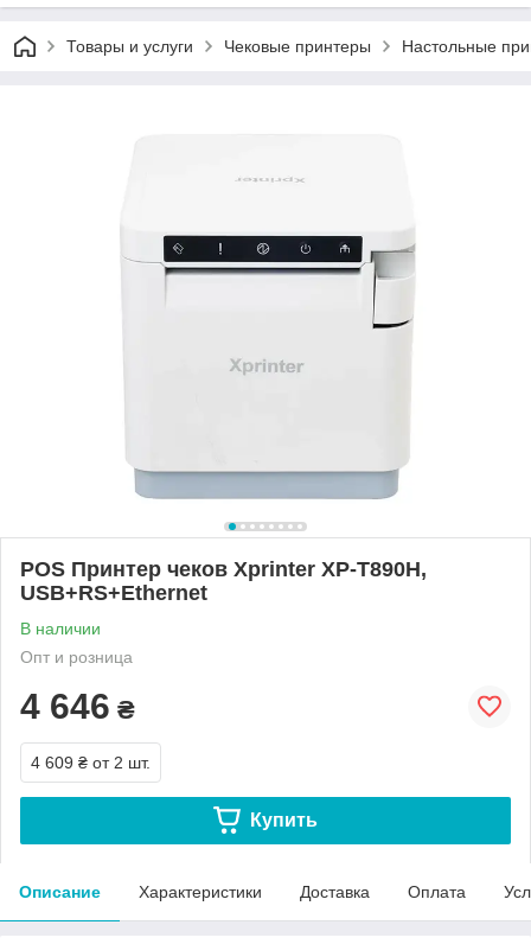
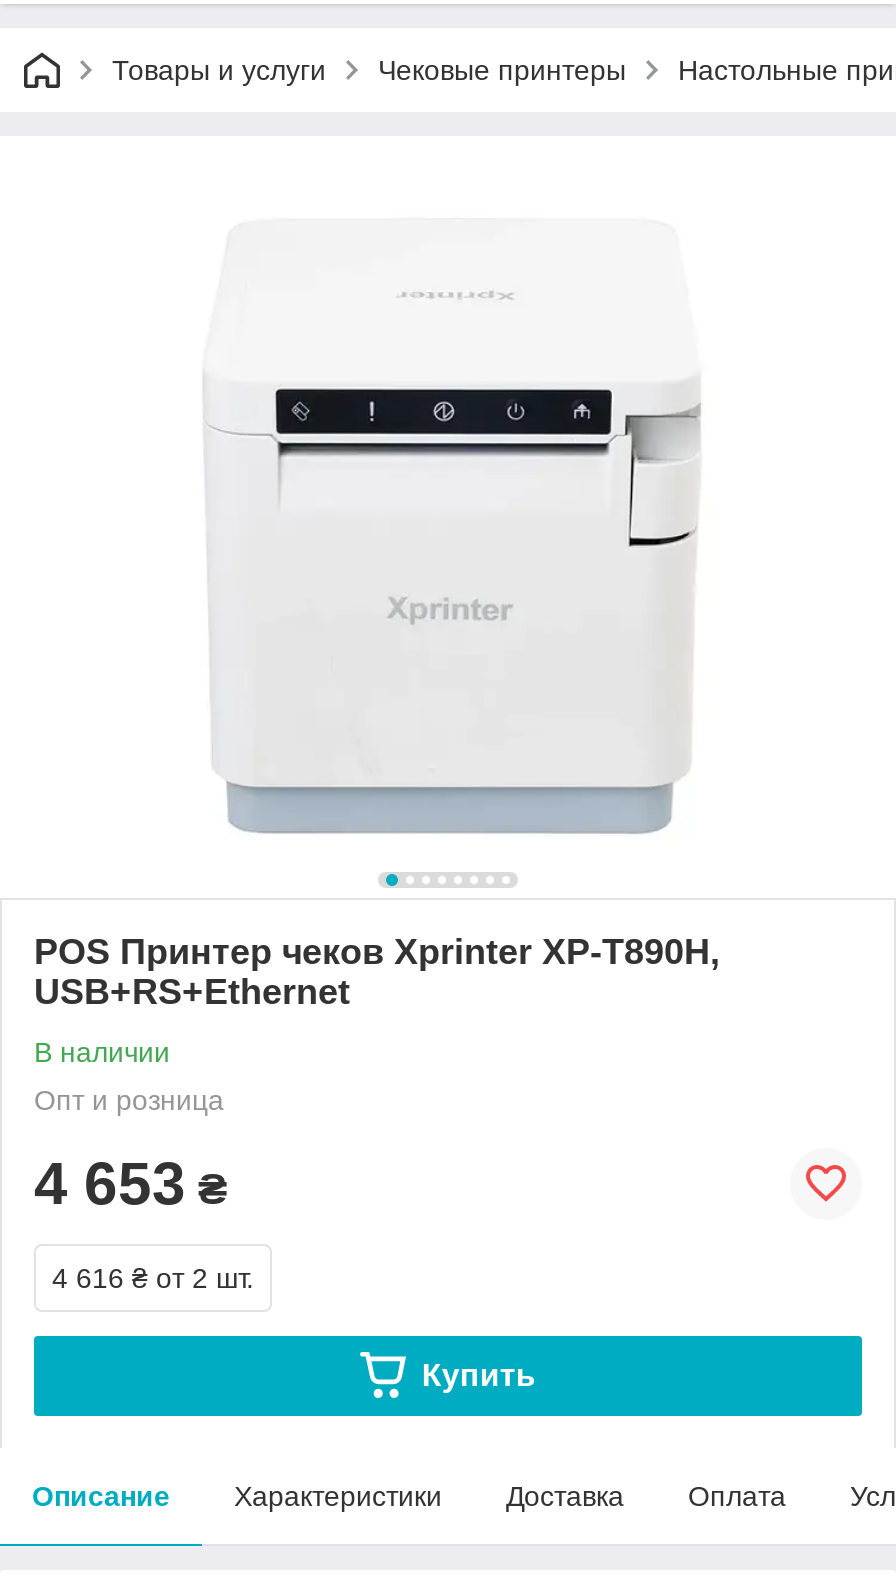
- 4 646 ₴
+ 4 653 ₴

- 4 609 ₴ от 2 шт.
+ 4 616 ₴ от 2 шт.
